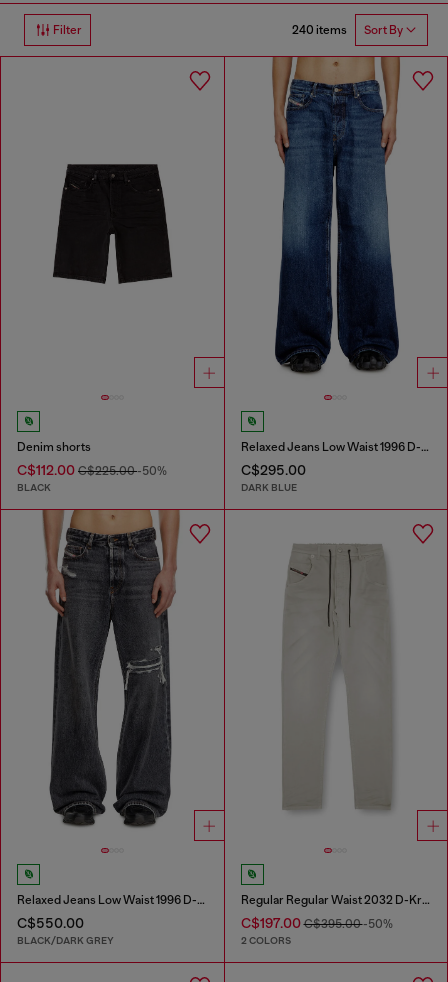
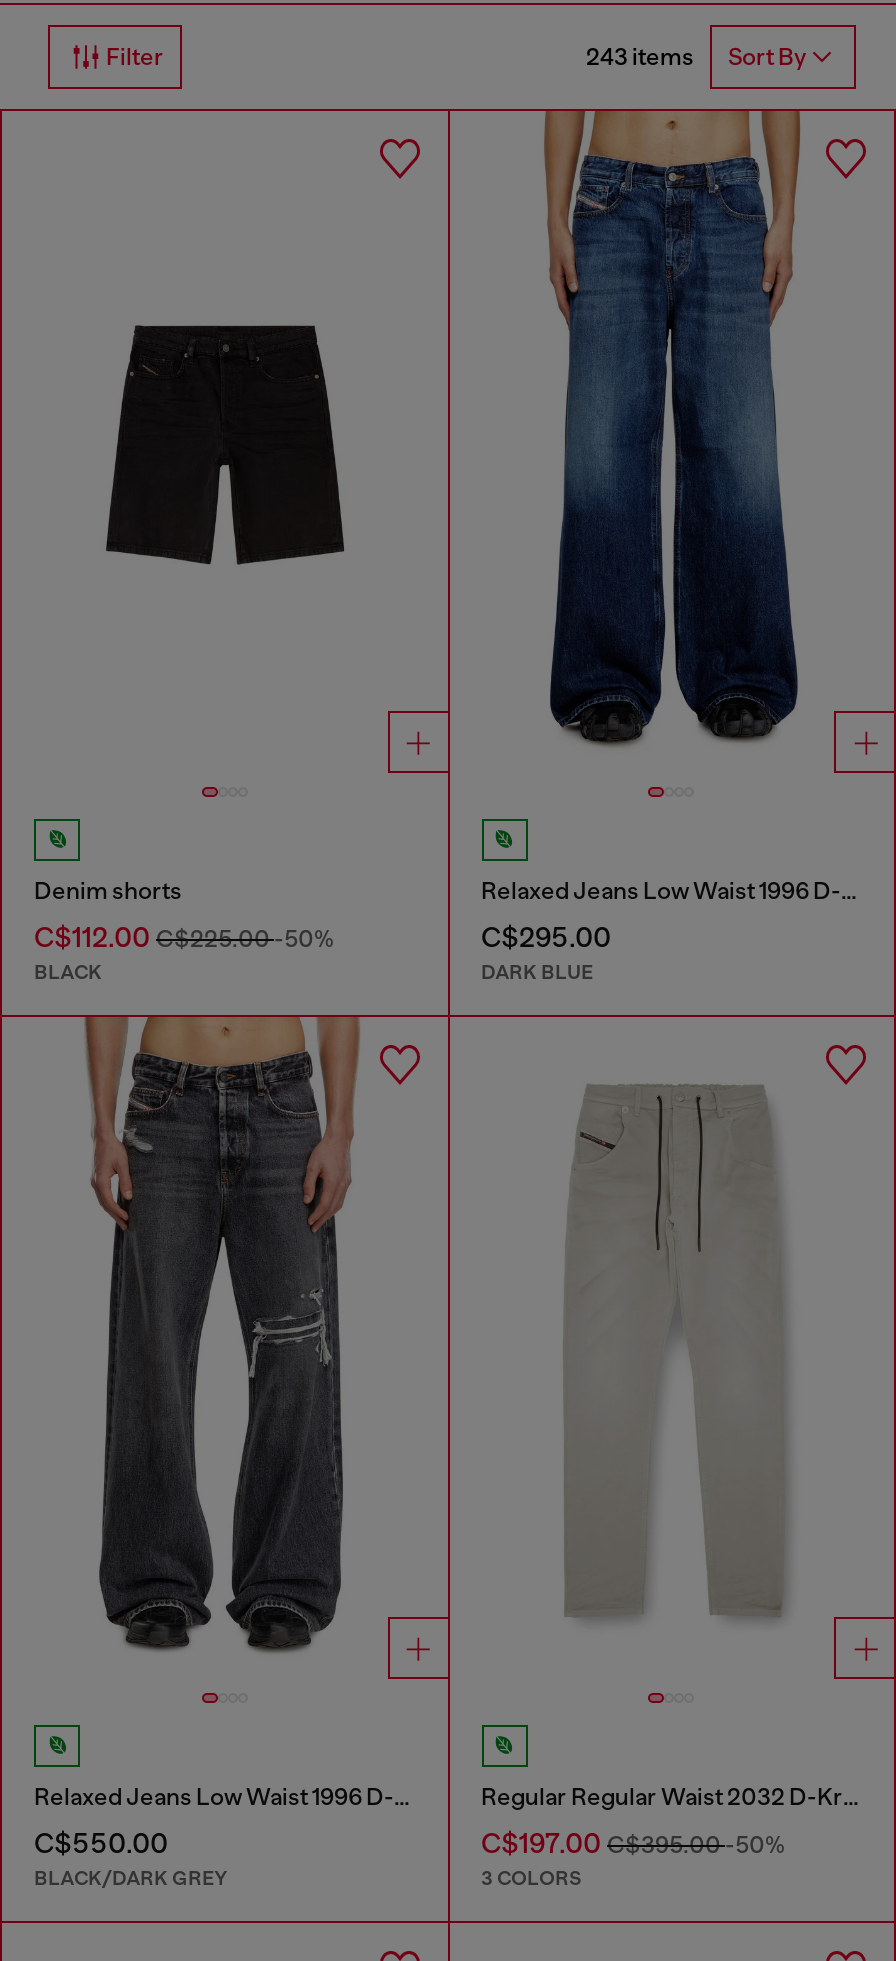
- 240 items Sort By
+ 243 items Sort By

- 2 COLORS
+ 3 COLORS
